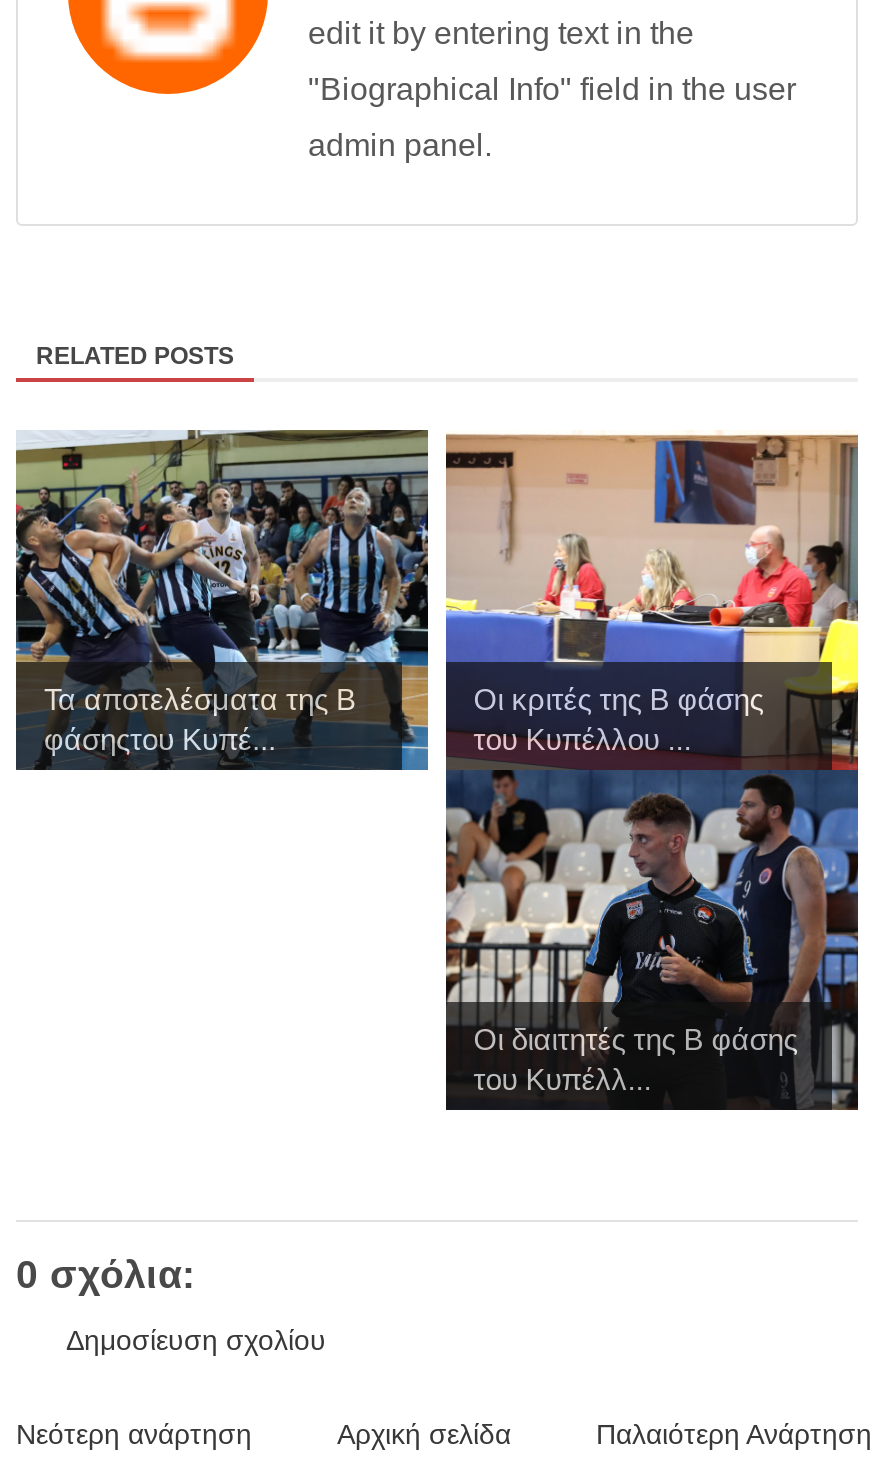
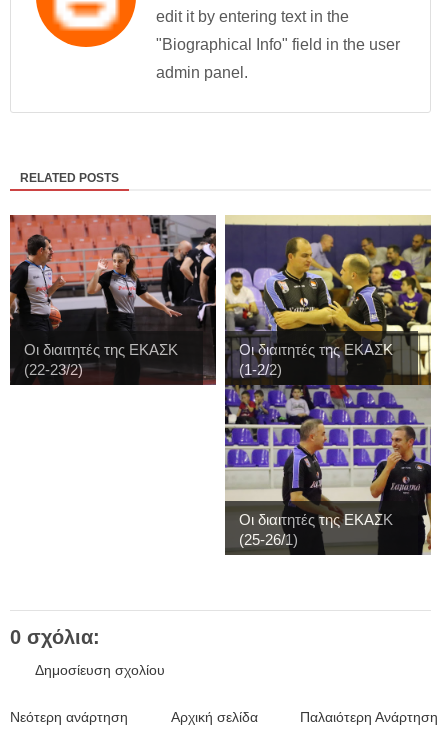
- [image]
- Τα αποτελέσματα της Β
- φάσηςτου Κυπέ...
+ [image]
+ Οι διαιτητές της ΕΚΑΣΚ
+ (22-23/2)

- [image]
- Οι κριτές της Β φάσης
- του Κυπέλλου ...
+ [image]
+ Οι διαιτητές της ΕΚΑΣΚ
+ (1-2/2)

- Οι διαιτητές της Β φάσης
- του Κυπέλλ...
+ Οι διαιτητές της ΕΚΑΣΚ
+ (25-26/1)
